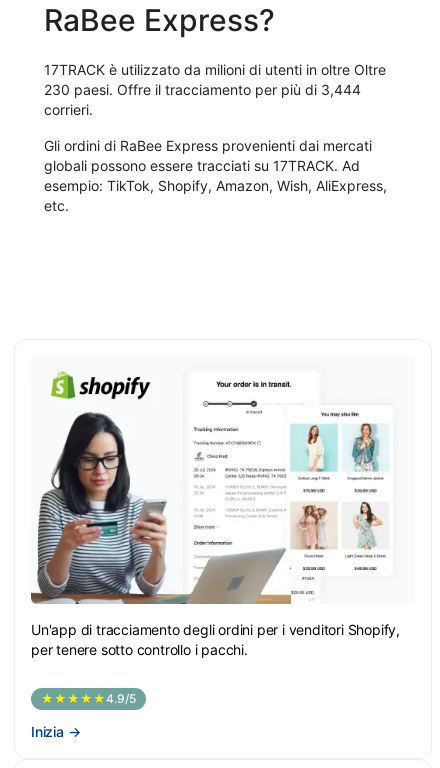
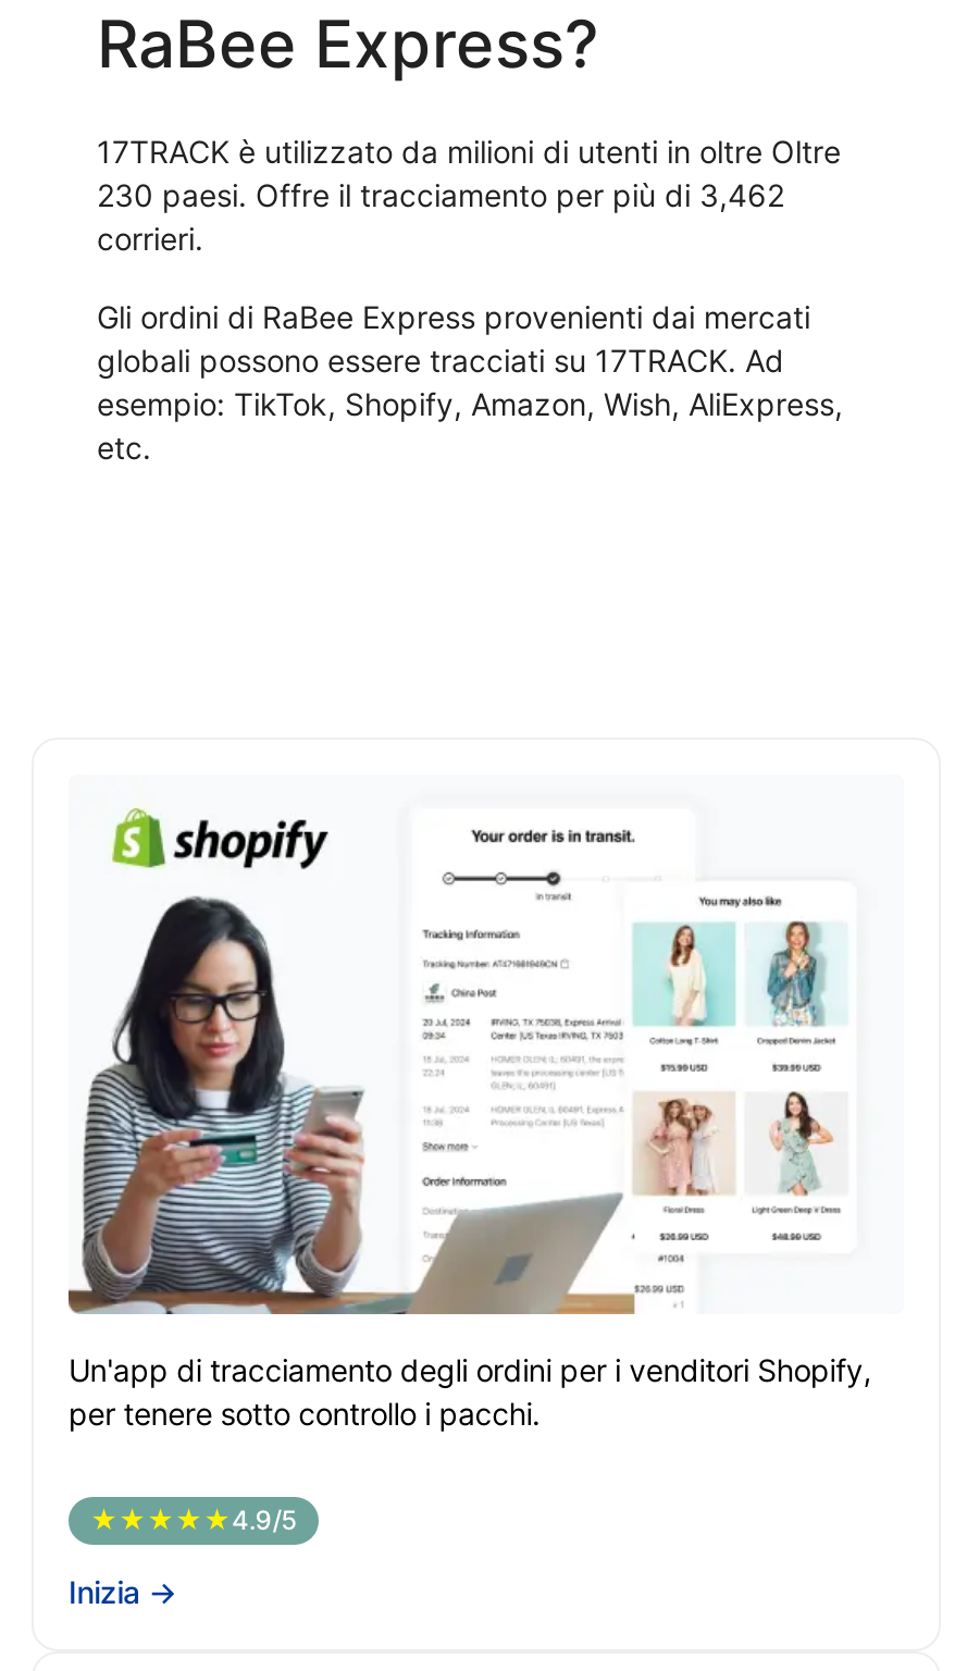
- 230 paesi. Offre il tracciamento per più di 3,444
+ 230 paesi. Offre il tracciamento per più di 3,462
